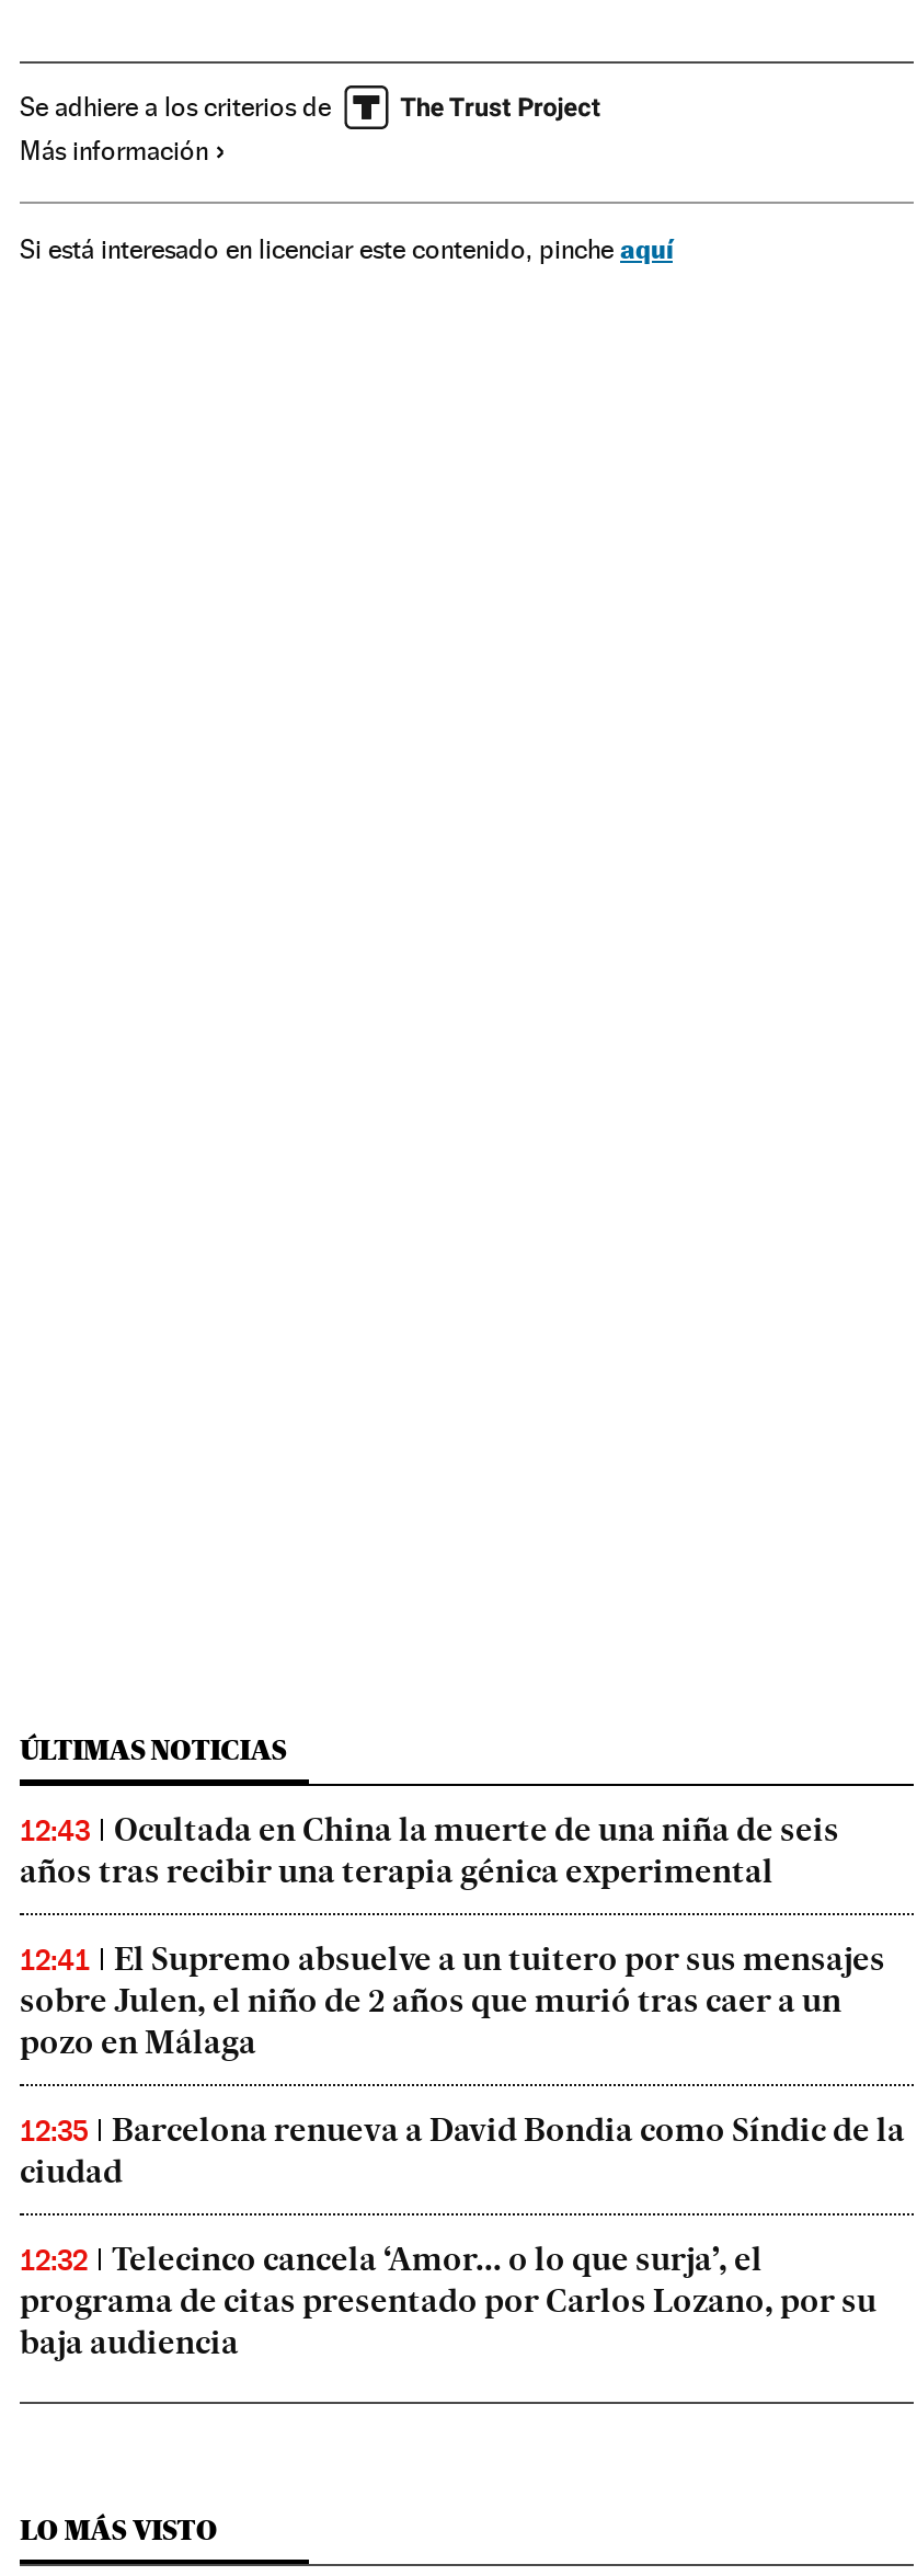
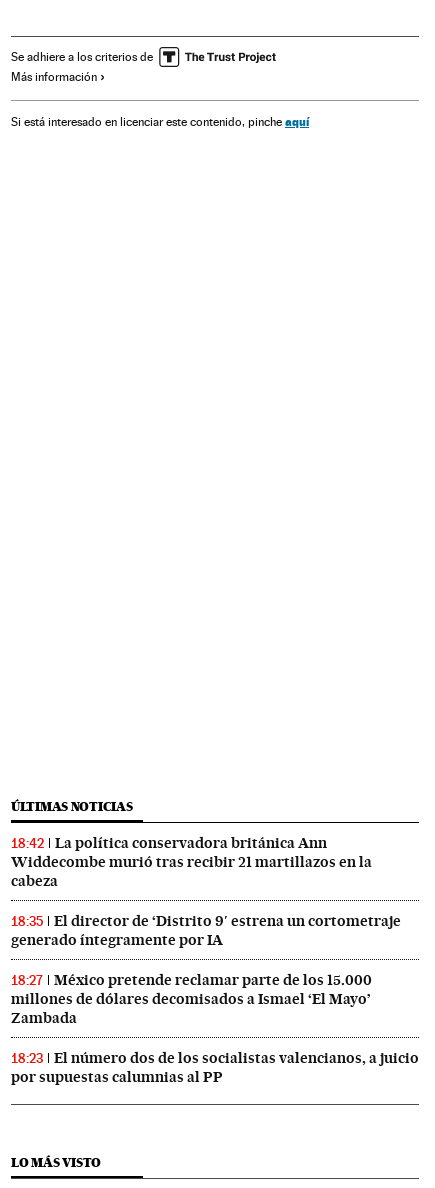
- 12:43
- Ocultada en China la muerte de una niña de seis
- años tras recibir una terapia génica experimental
+ 18:42
+ La política conservadora británica Ann
+ Widdecombe murió tras recibir 21 martillazos en la
+ cabeza

- 12:41
- El Supremo absuelve a un tuitero por sus mensajes
- sobre Julen, el niño de 2 años que murió tras caer a un
- pozo en Málaga
+ 18:35
+ El director de ‘Distrito 9′ estrena un cortometraje
+ generado íntegramente por IA

- 12:35
- Barcelona renueva a David Bondia como Síndic de la
- ciudad
+ 18:27
+ México pretende reclamar parte de los 15.000
+ millones de dólares decomisados a Ismael ‘El Mayo’
+ Zambada

- 12:32
- Telecinco cancela ‘Amor... o lo que surja’, el
- programa de citas presentado por Carlos Lozano, por su
- baja audiencia
+ 18:23
+ El número dos de los socialistas valencianos, a juicio
+ por supuestas calumnias al PP
